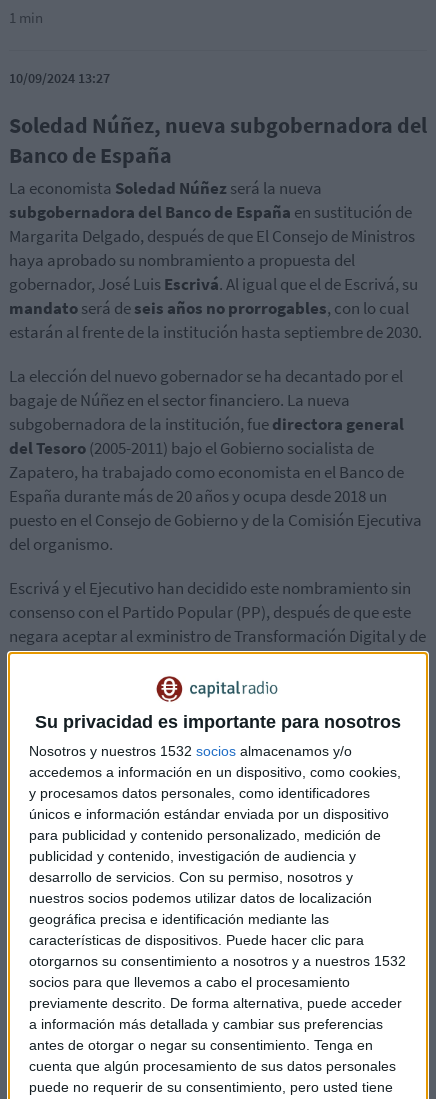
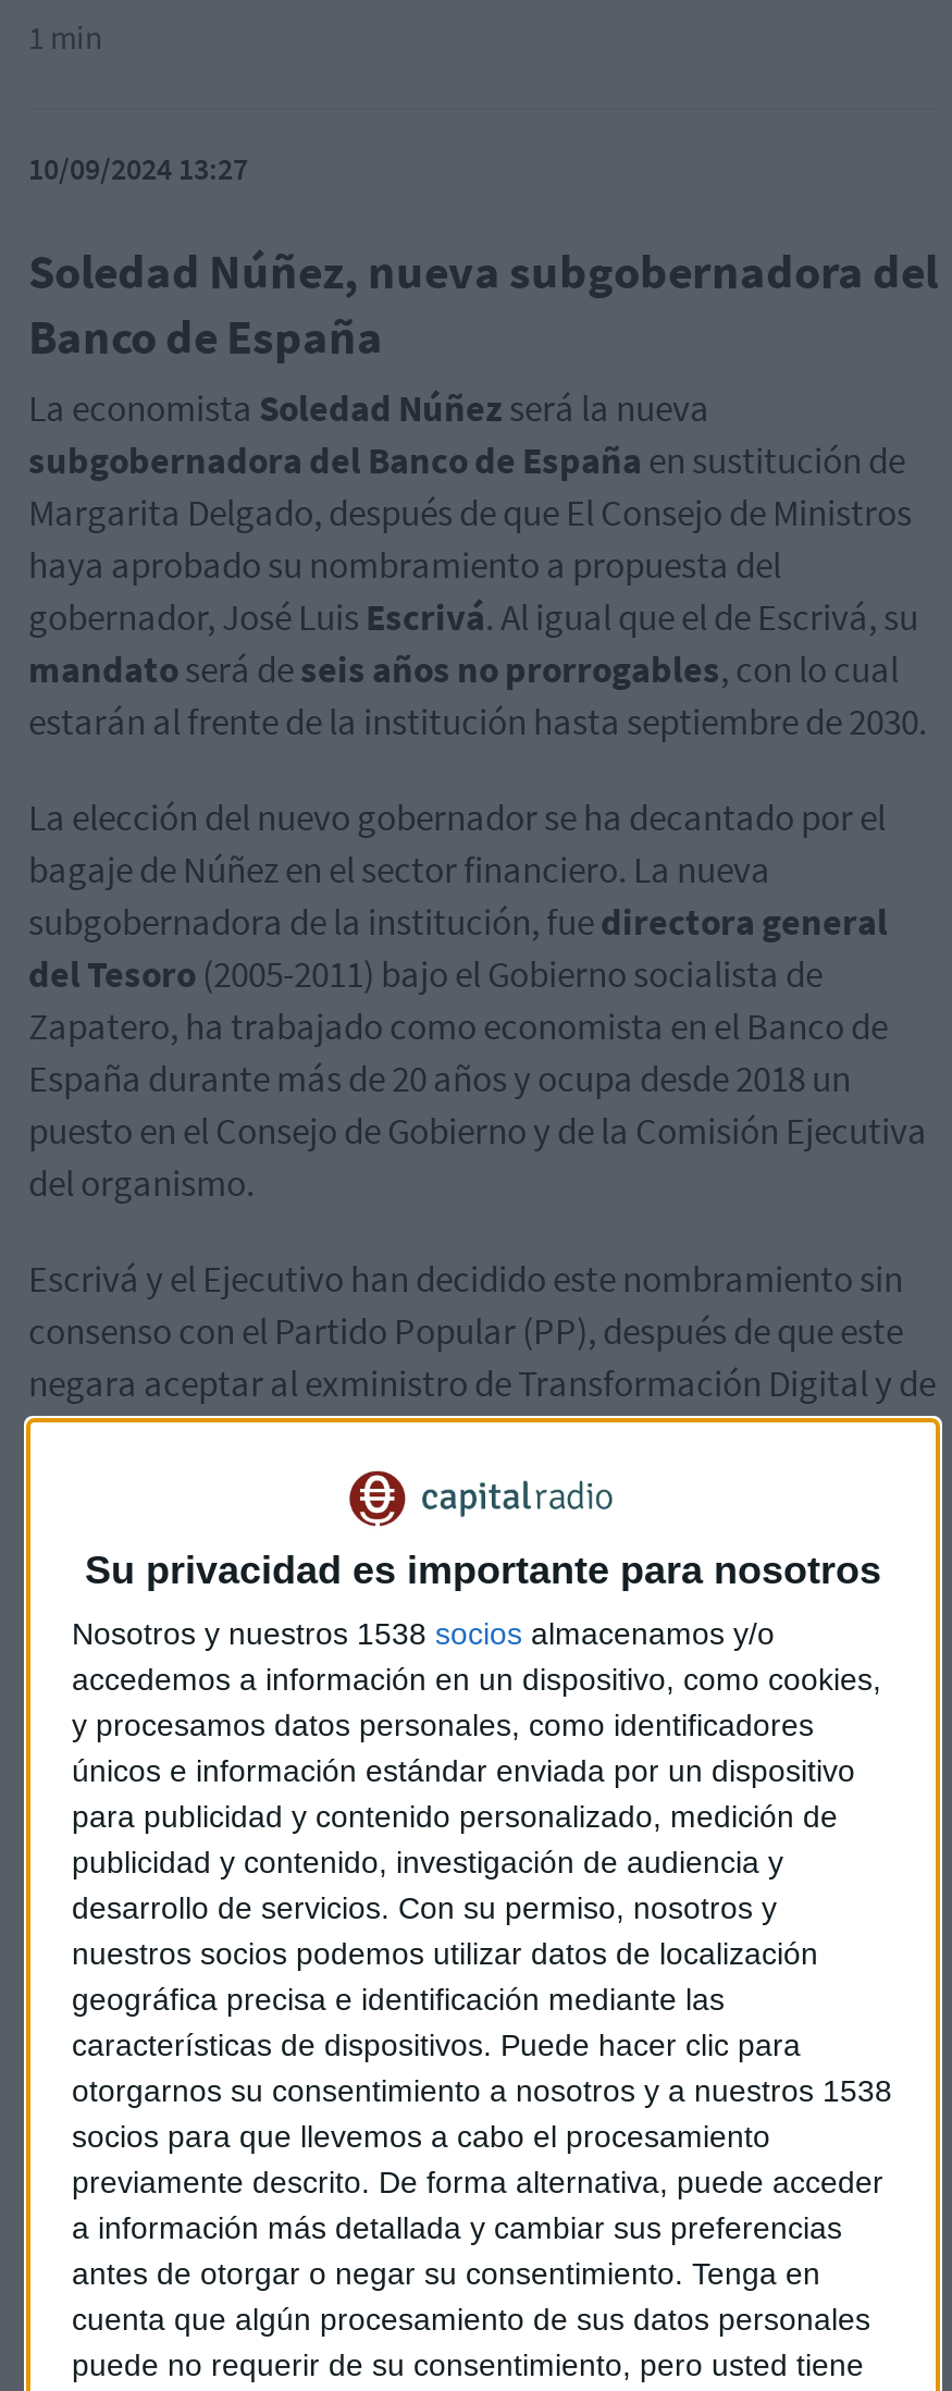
- Nosotros y nuestros 1532 socios almacenamos y/o
+ Nosotros y nuestros 1538 socios almacenamos y/o

- otorgarnos su consentimiento a nosotros y a nuestros 1532
+ otorgarnos su consentimiento a nosotros y a nuestros 1538
